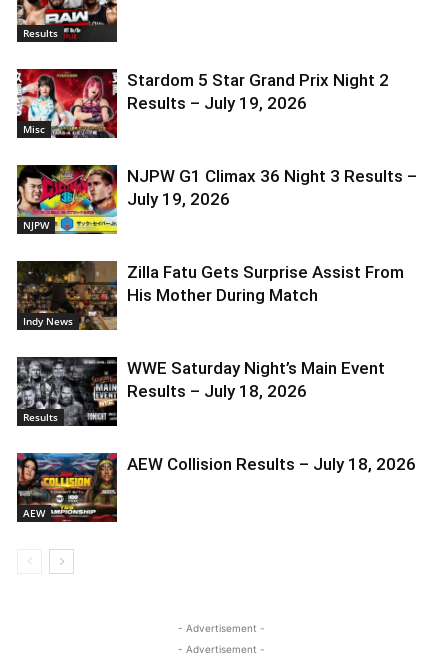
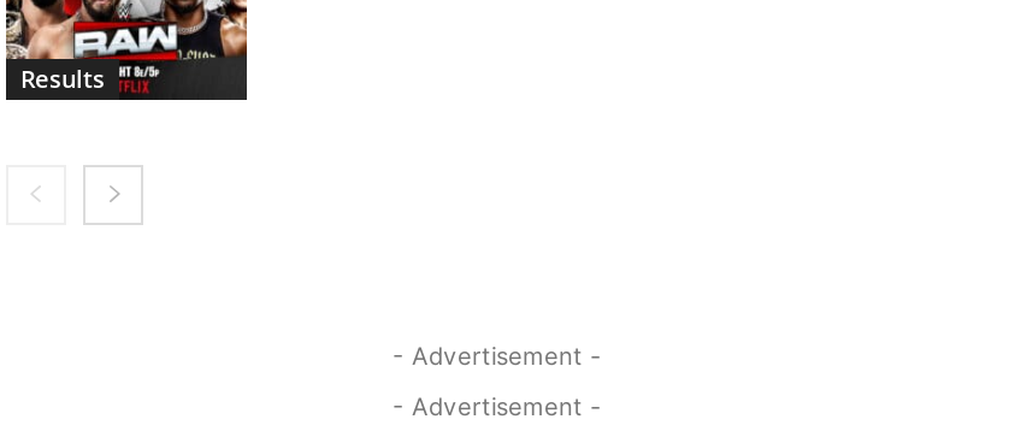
- [image]
- Misc

- Stardom 5 Star Grand Prix Night 2
- Results – July 19, 2026

- [image]
- NJPW

- NJPW G1 Climax 36 Night 3 Results –
- July 19, 2026

- [image]
- Indy News

- Zilla Fatu Gets Surprise Assist From
- His Mother During Match

- [image]
- Results

- WWE Saturday Night’s Main Event
- Results – July 18, 2026

- [image]
- AEW

- AEW Collision Results – July 18, 2026
